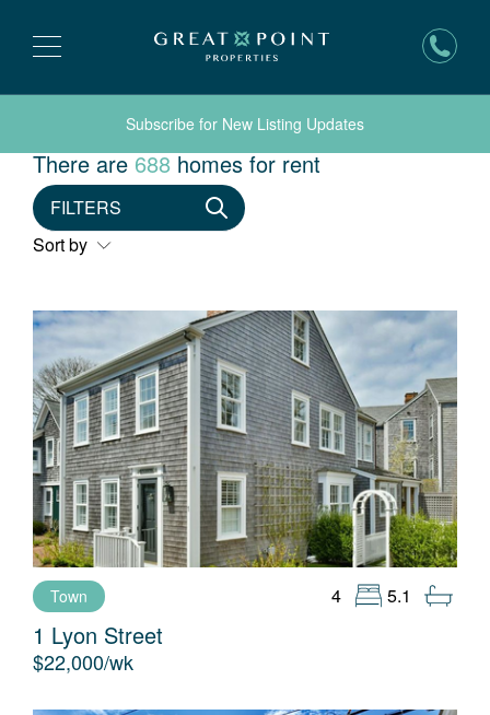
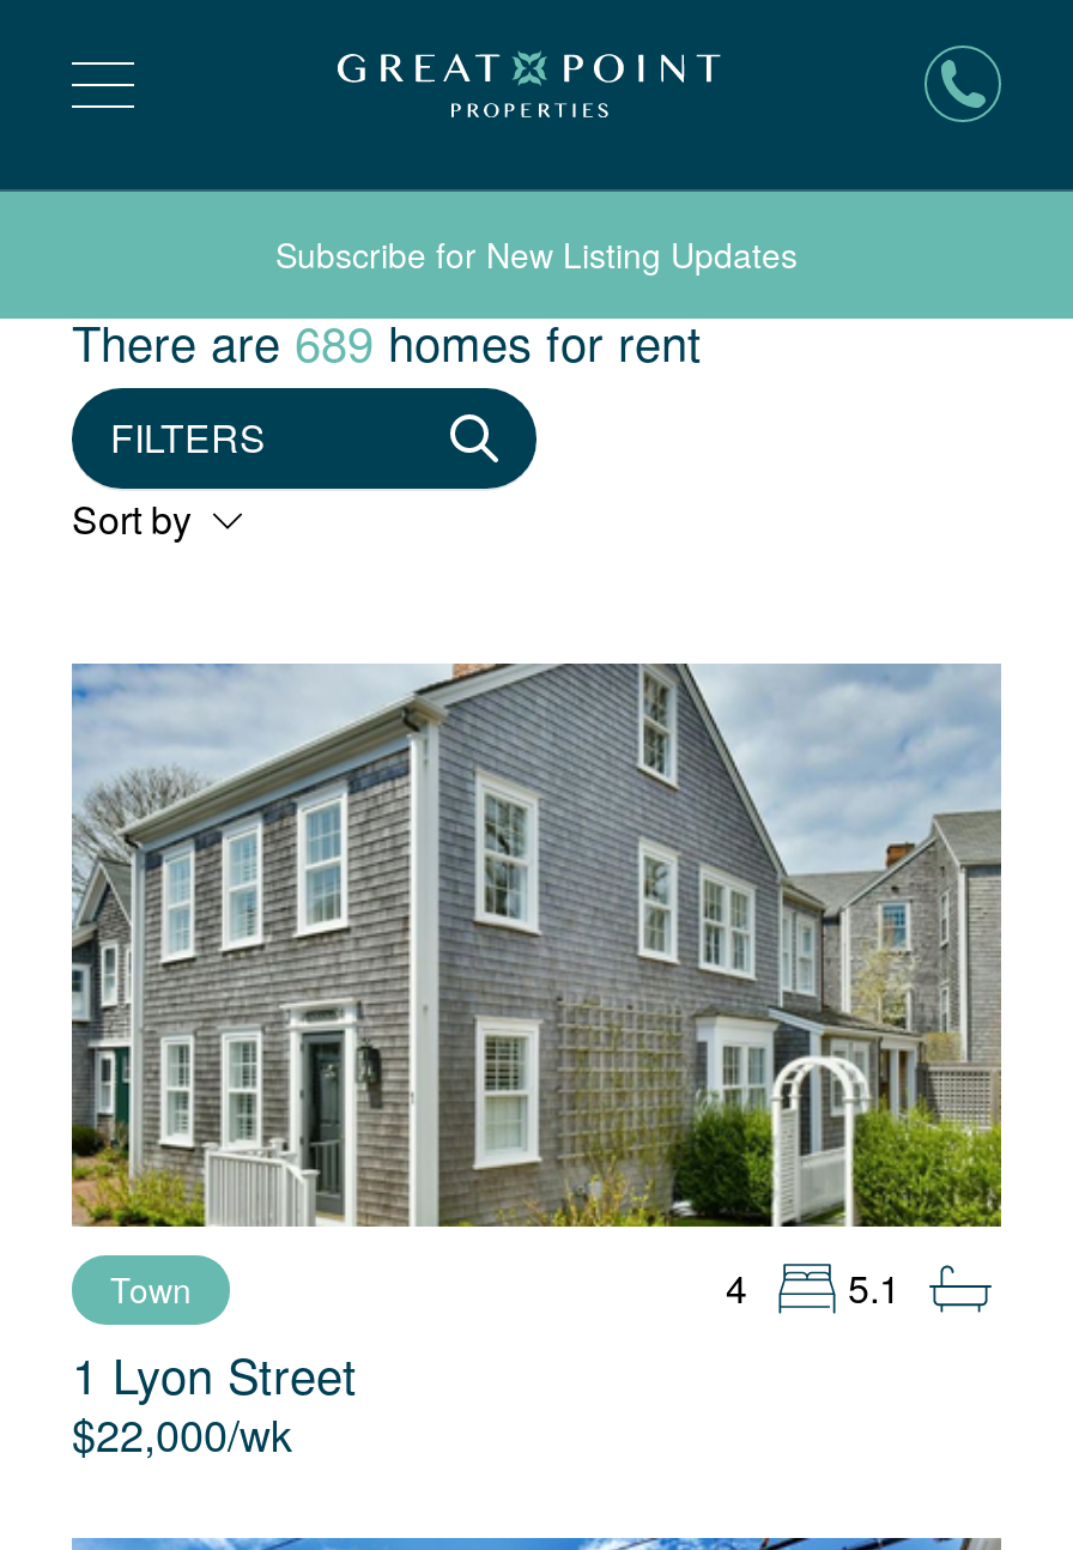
- There are688homes for rent
+ There are689homes for rent
